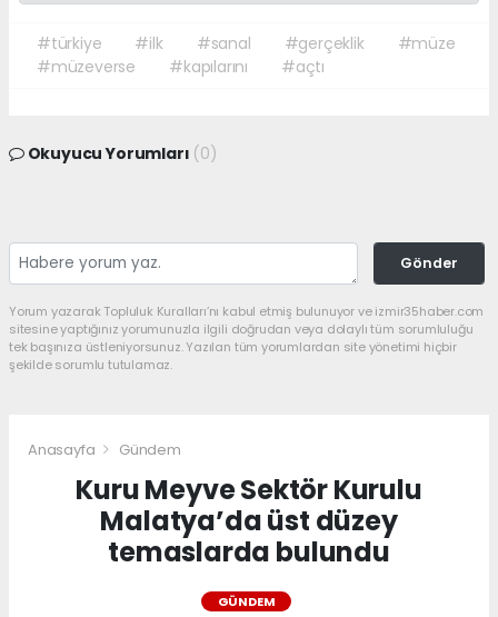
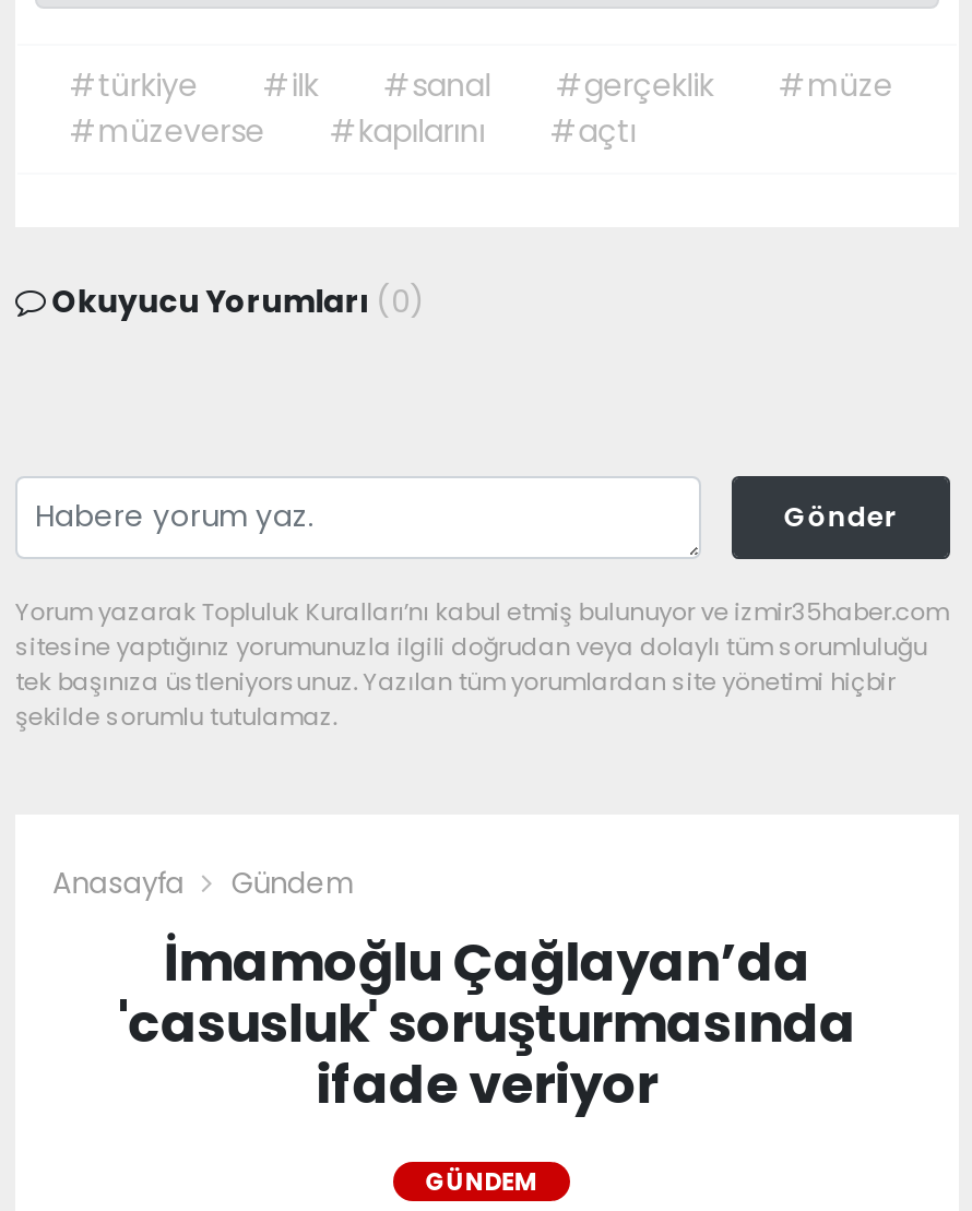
- Kuru Meyve Sektör Kurulu
- Malatya’da üst düzey
- temaslarda bulundu
+ İmamoğlu Çağlayan’da
+ 'casusluk' soruşturmasında
+ ifade veriyor
